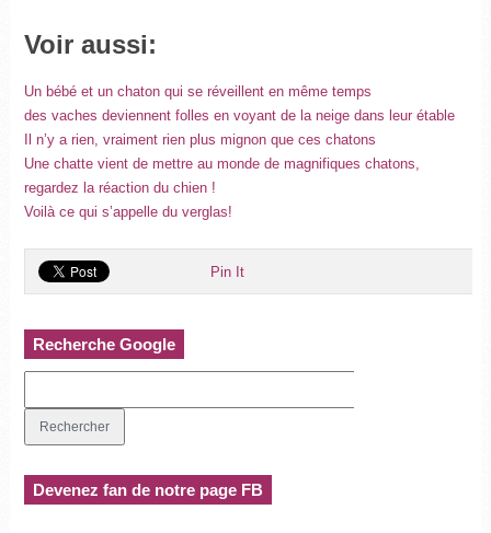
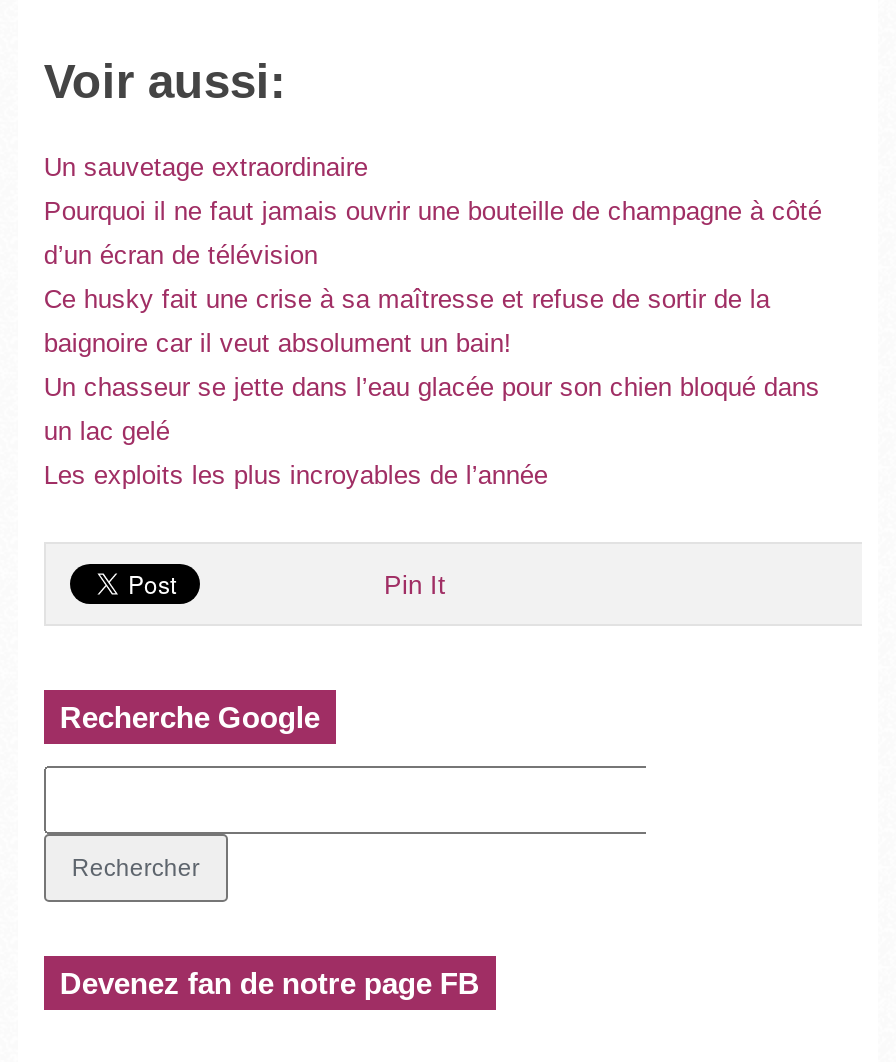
- Un bébé et un chaton qui se réveillent en même temps
- des vaches deviennent folles en voyant de la neige dans leur étable
- Il n’y a rien, vraiment rien plus mignon que ces chatons
- Une chatte vient de mettre au monde de magnifiques chatons,
- regardez la réaction du chien !
- Voilà ce qui s’appelle du verglas!
+ Un sauvetage extraordinaire
+ Pourquoi il ne faut jamais ouvrir une bouteille de champagne à côté
+ d’un écran de télévision
+ Ce husky fait une crise à sa maîtresse et refuse de sortir de la
+ baignoire car il veut absolument un bain!
+ Un chasseur se jette dans l’eau glacée pour son chien bloqué dans
+ un lac gelé
+ Les exploits les plus incroyables de l’année
